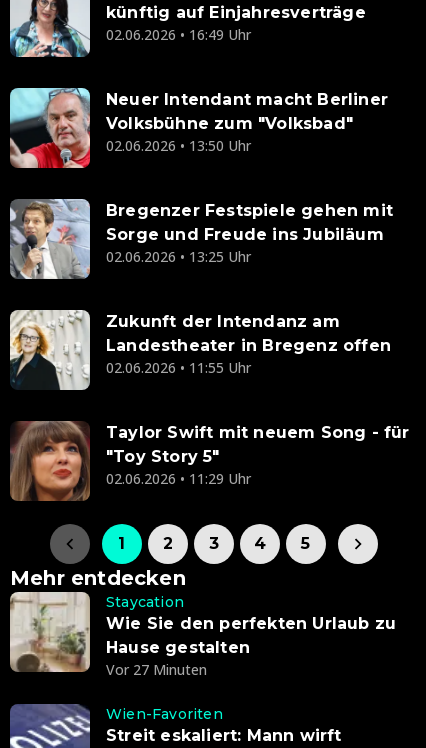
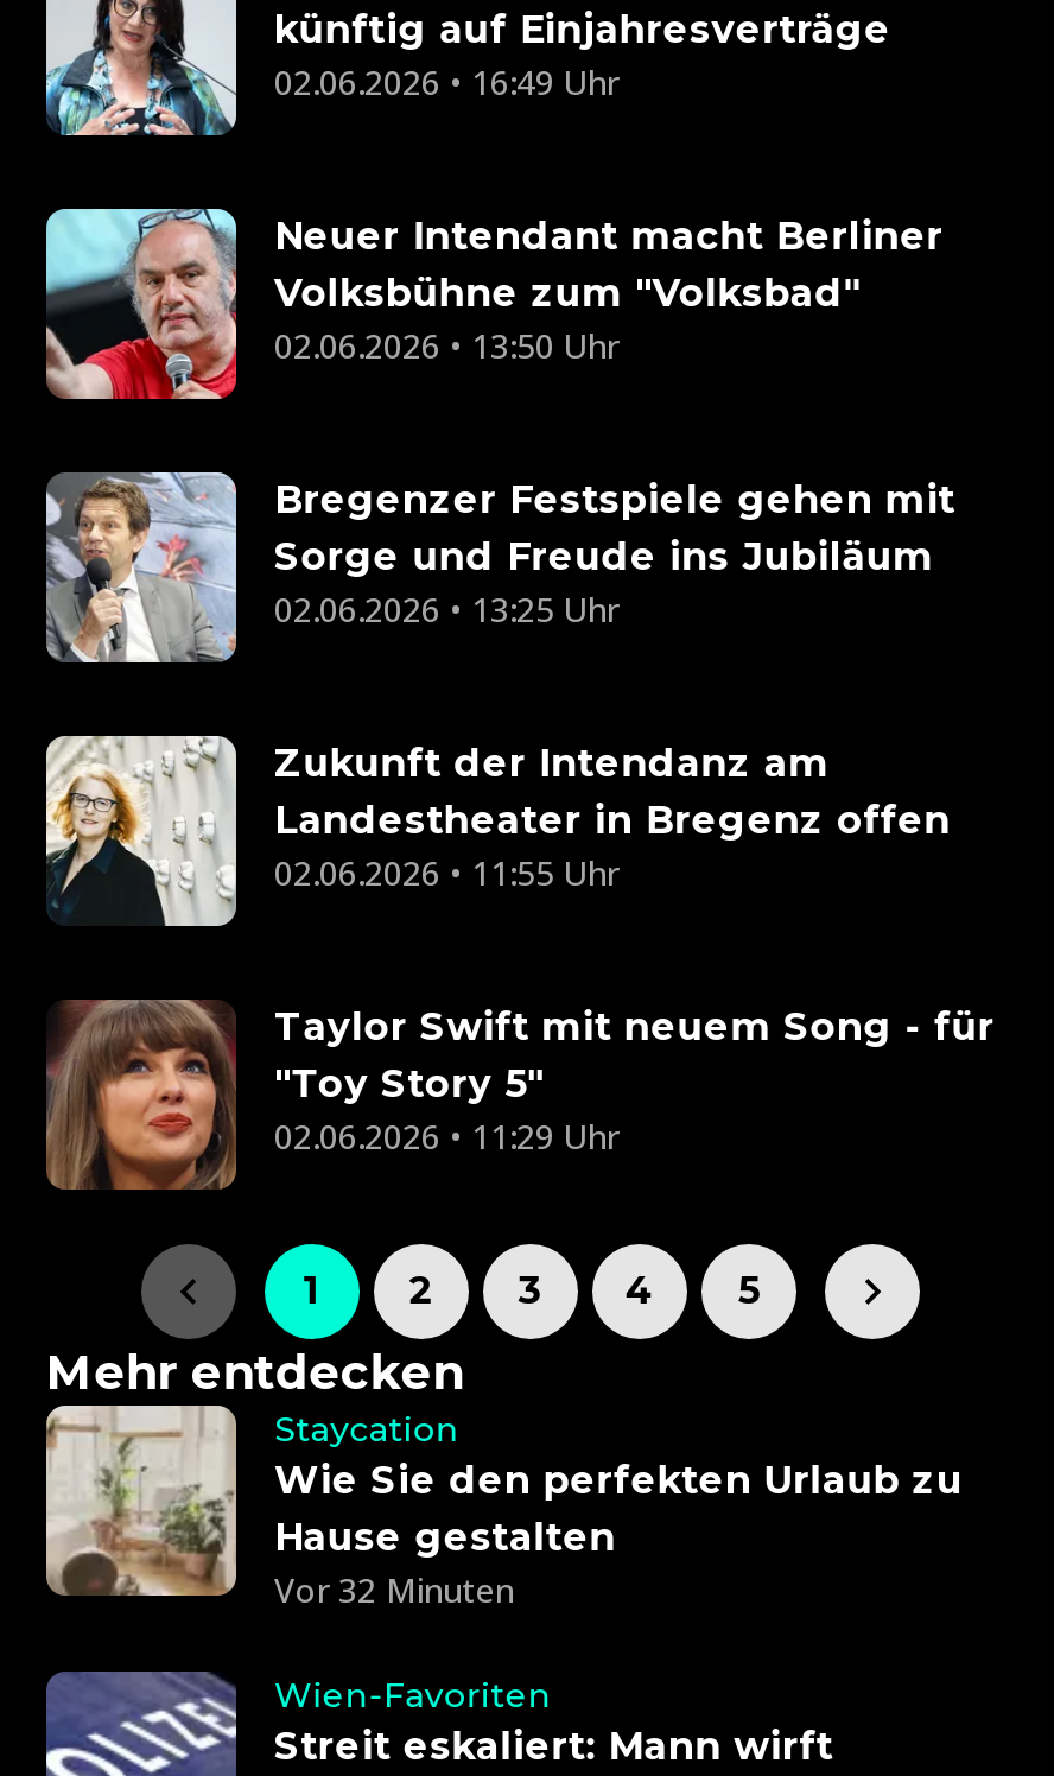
- Vor 27 Minuten
+ Vor 32 Minuten
